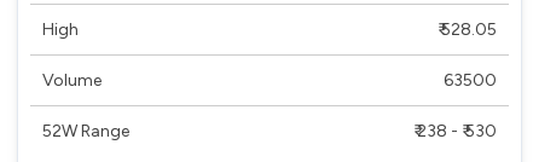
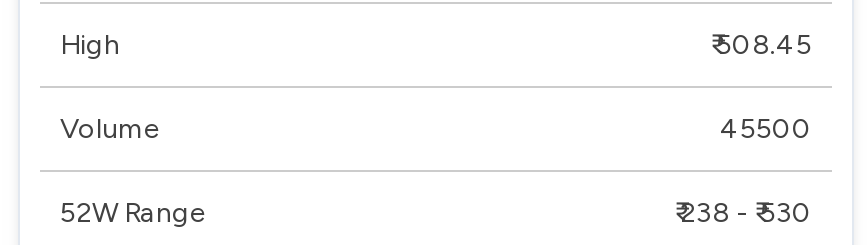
- ₹ 528.05
+ ₹ 508.45

- 63500
+ 45500
